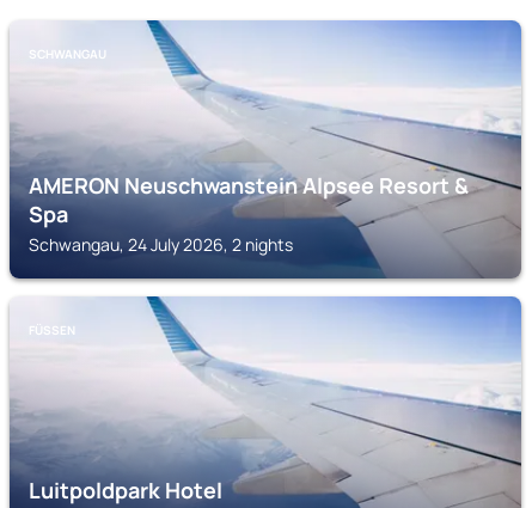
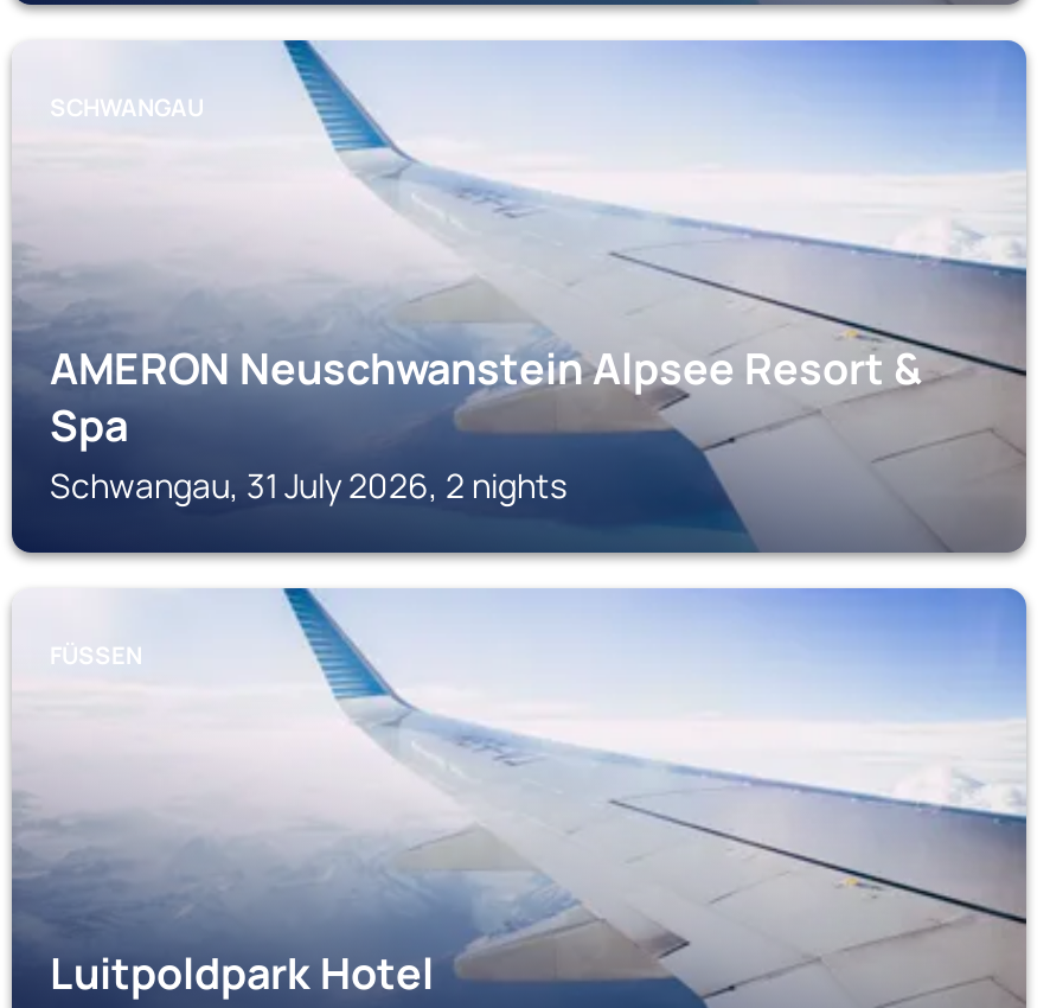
- Schwangau, 24 July 2026, 2 nights
+ Schwangau, 31 July 2026, 2 nights
